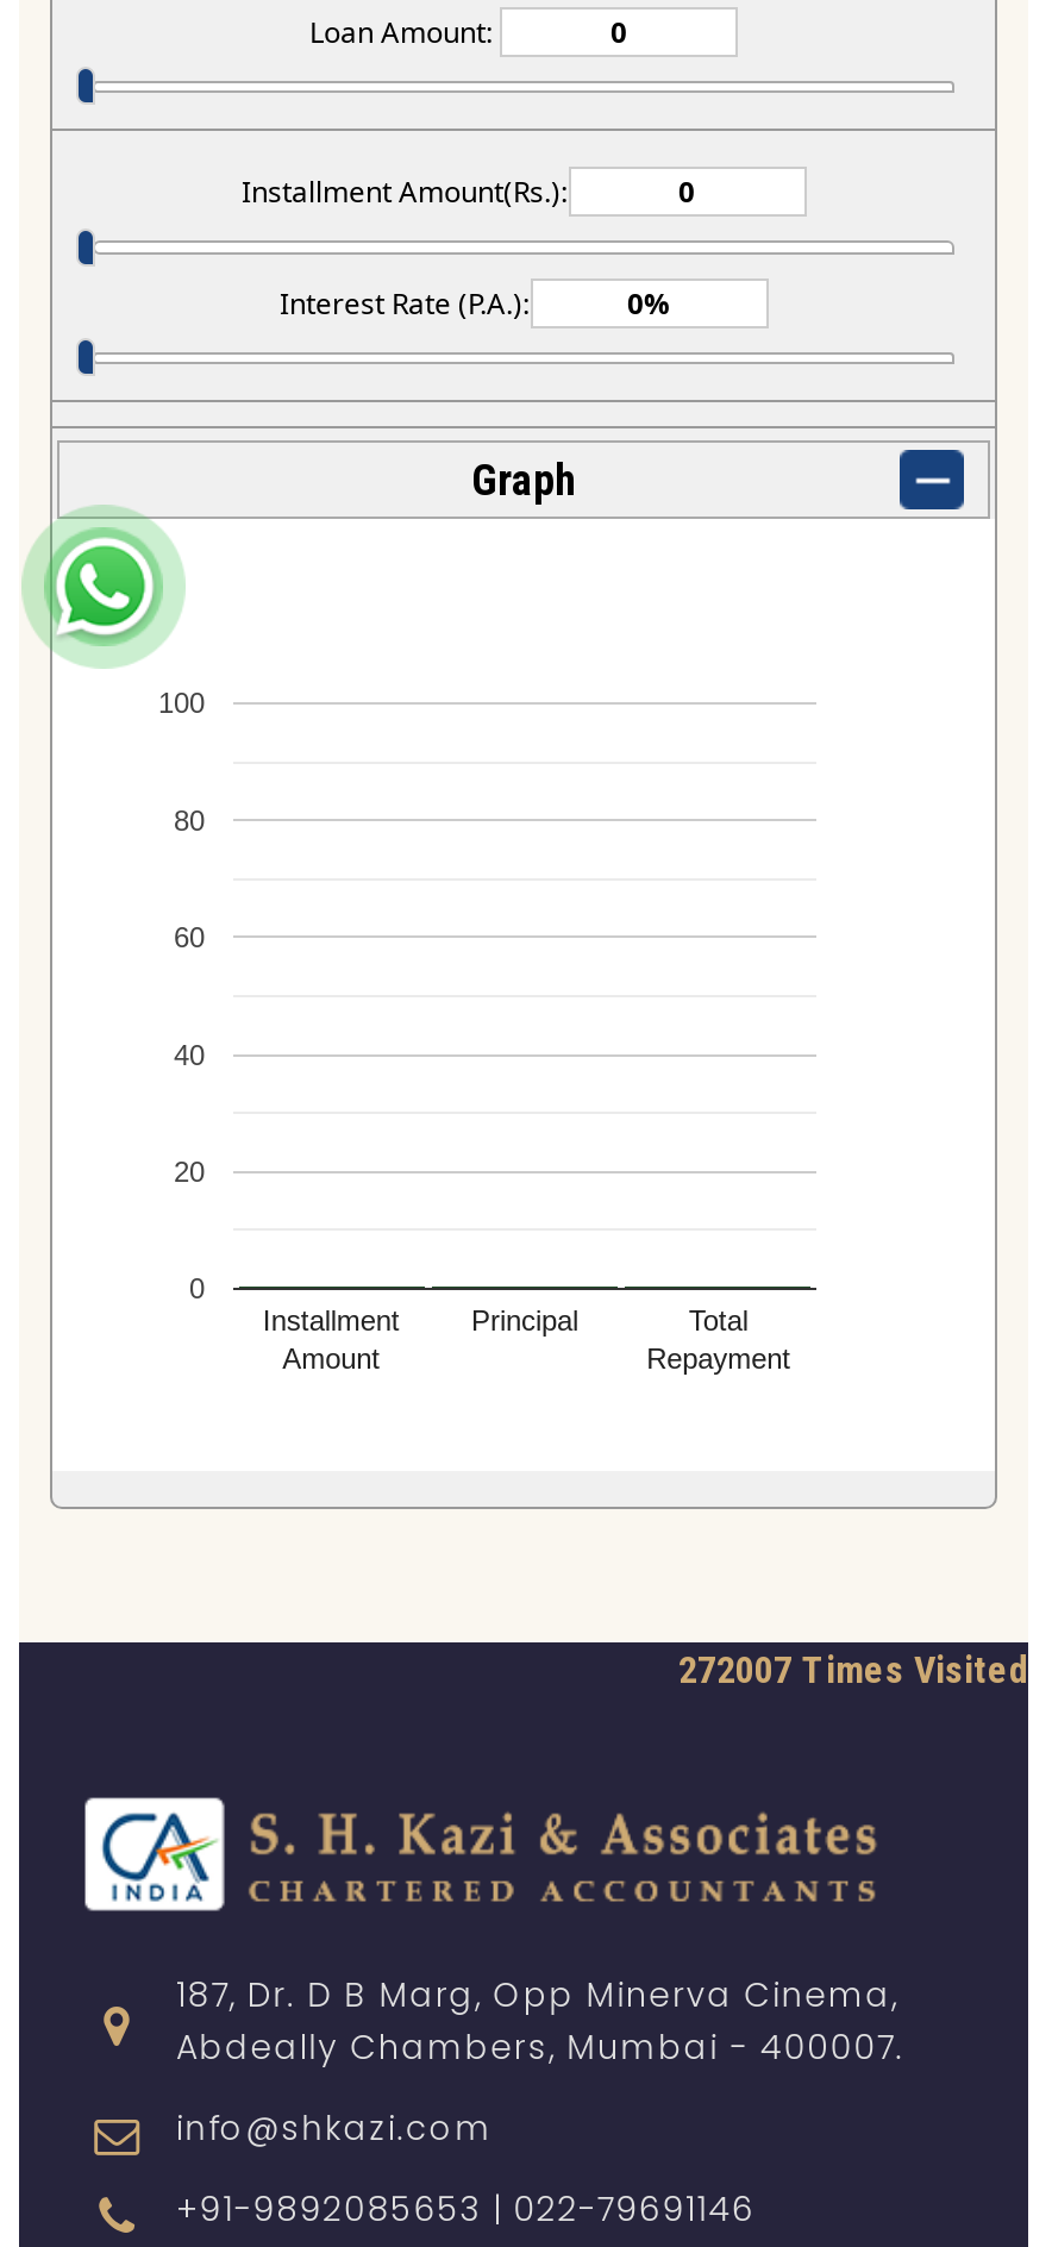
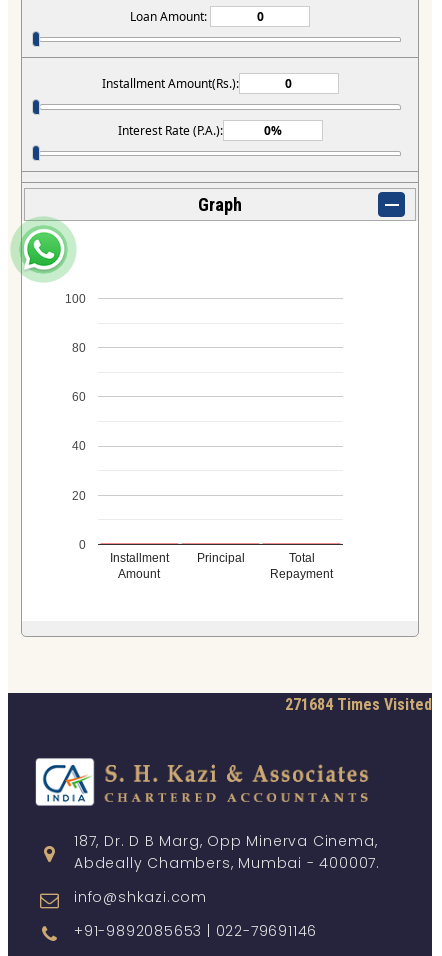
- 272007 Times Visited
+ 271684 Times Visited
